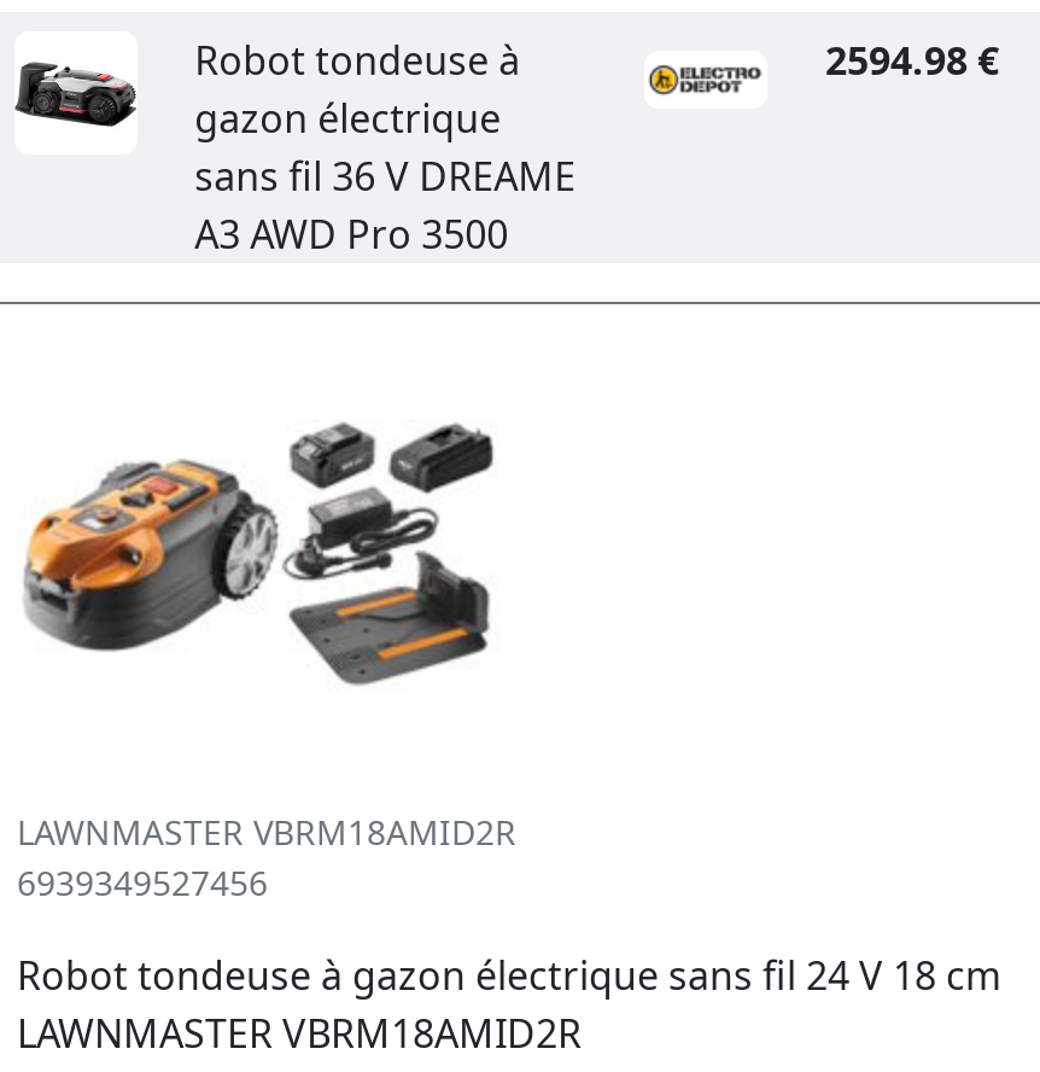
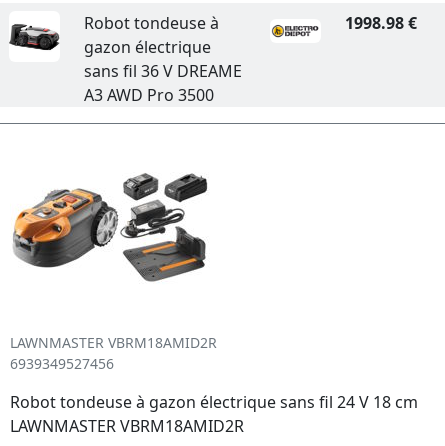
- 2594.98 €
+ 1998.98 €
